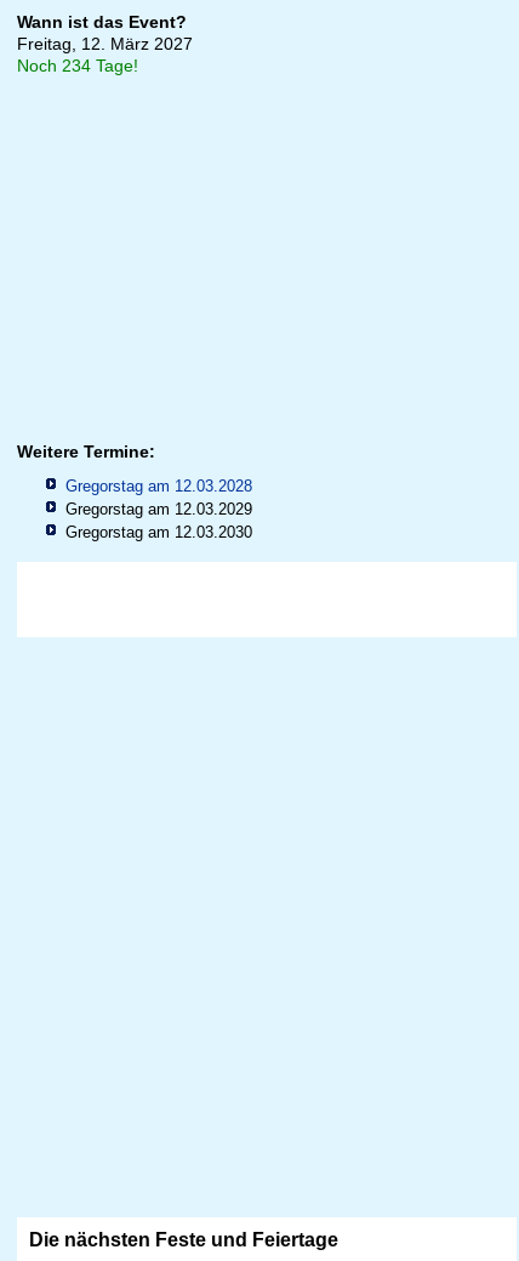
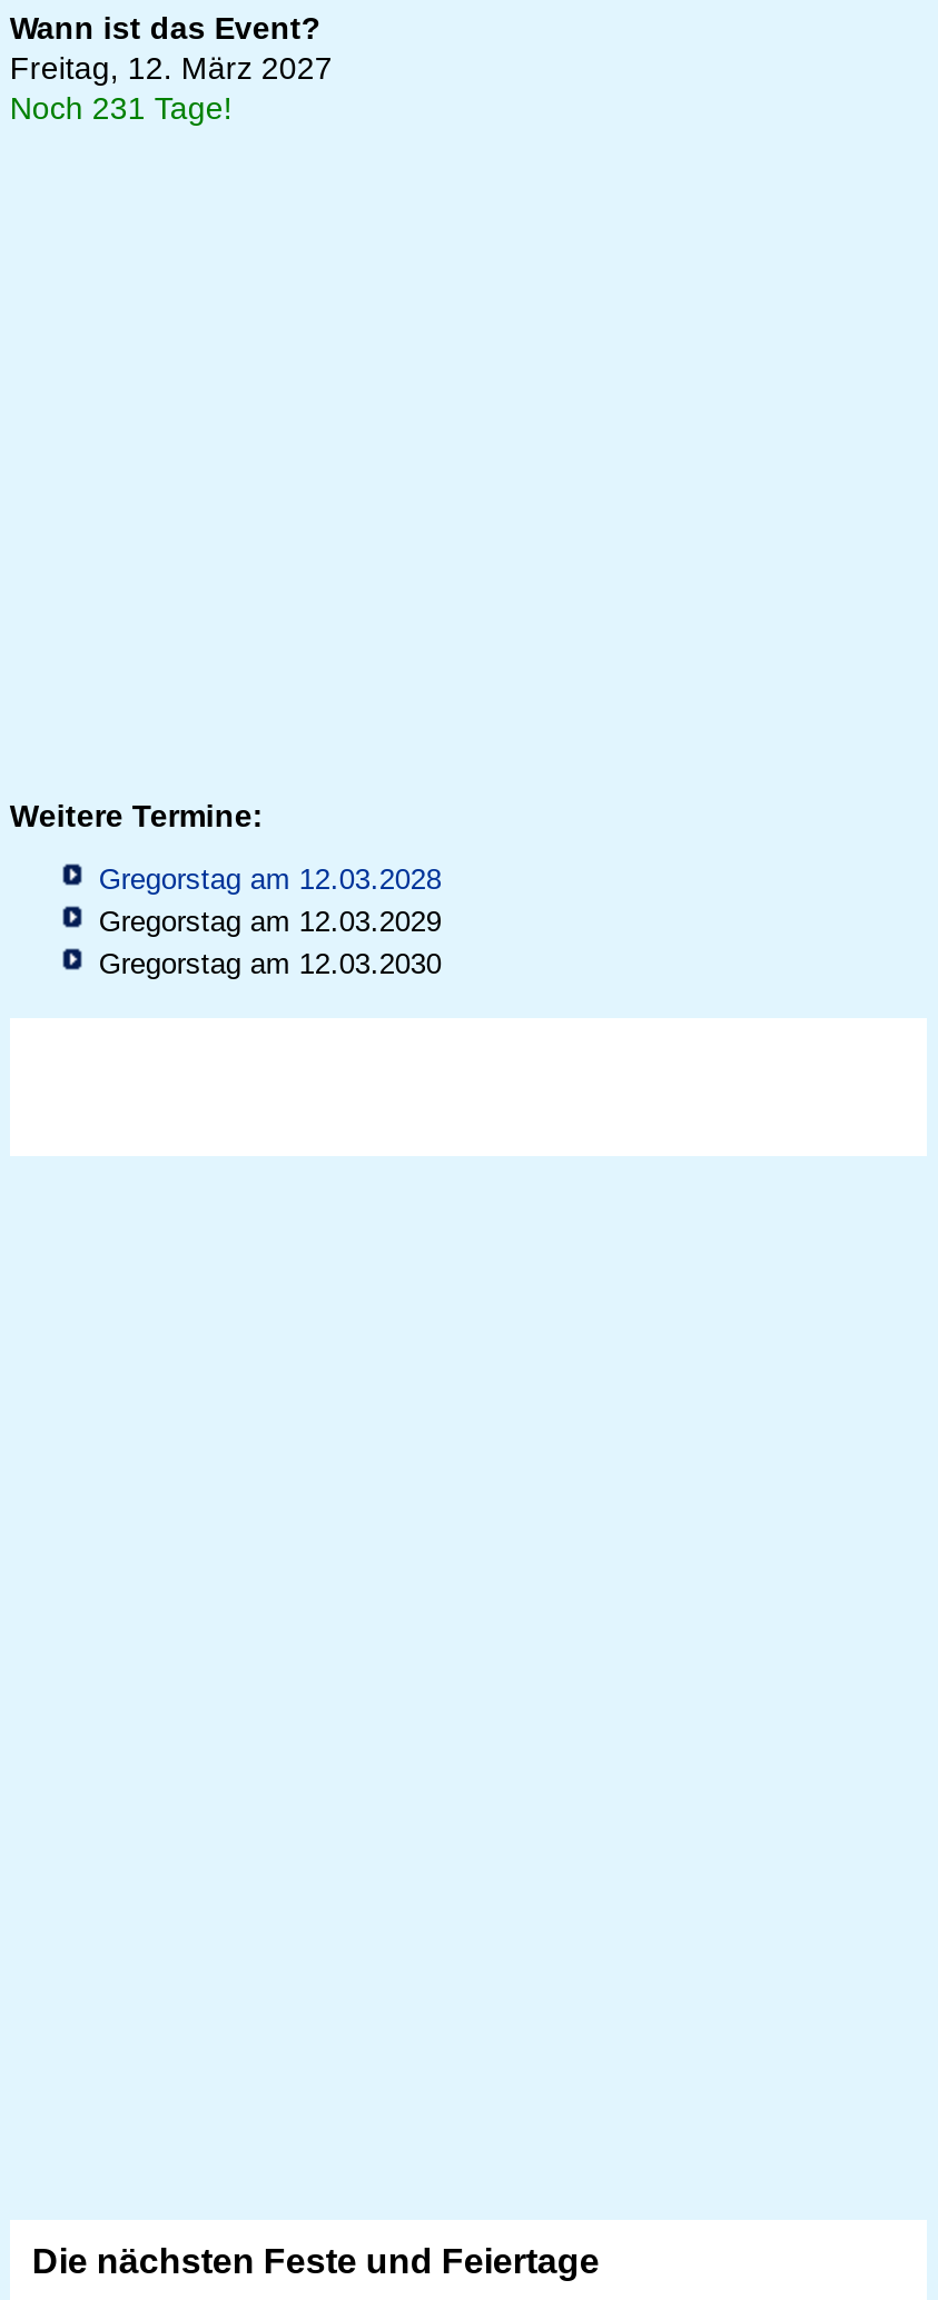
- Noch 234 Tage!
+ Noch 231 Tage!
